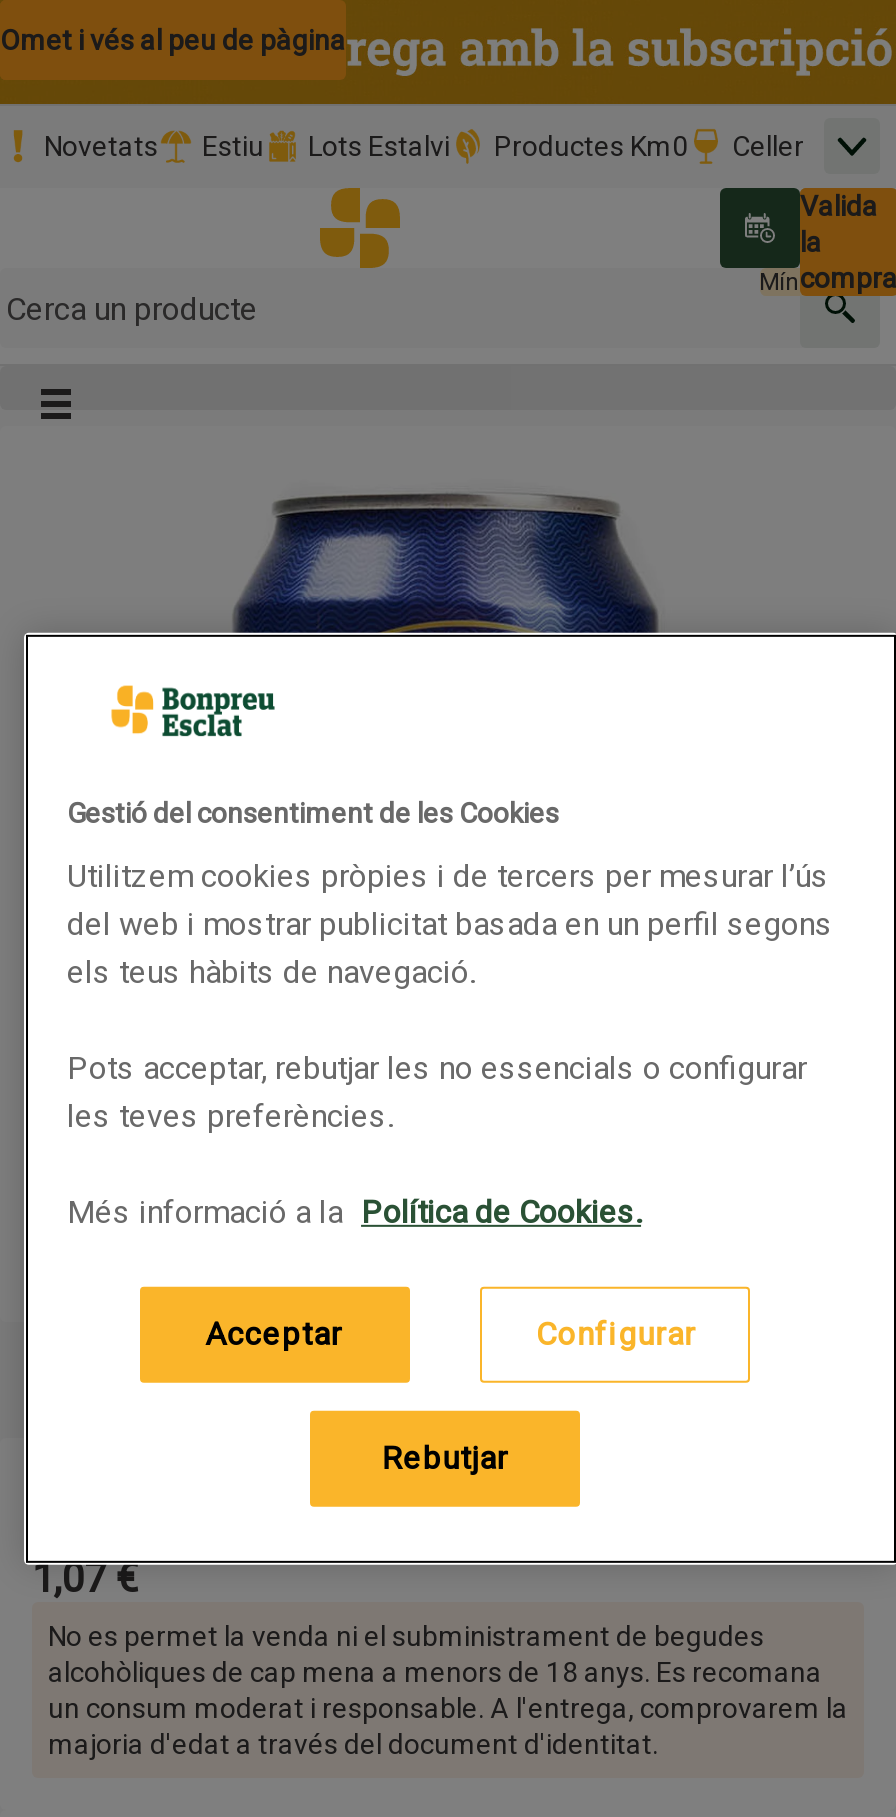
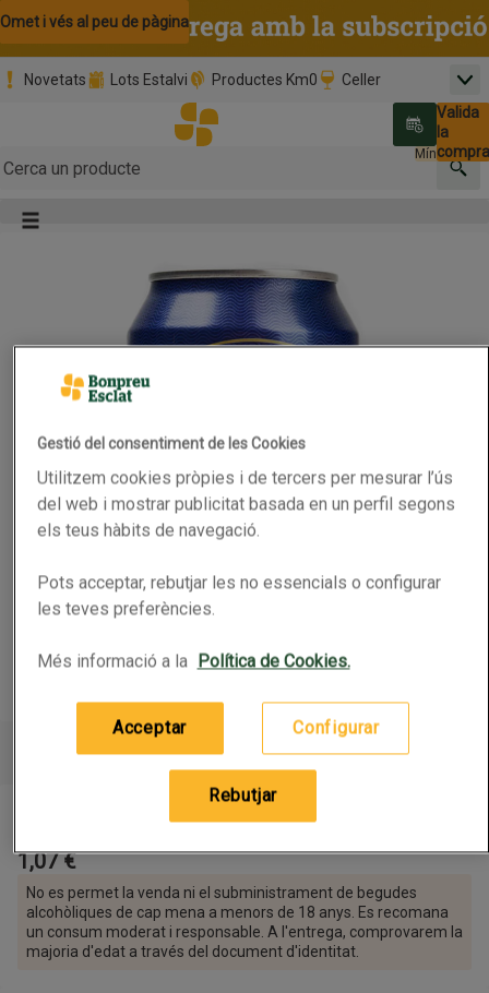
- Estiu
